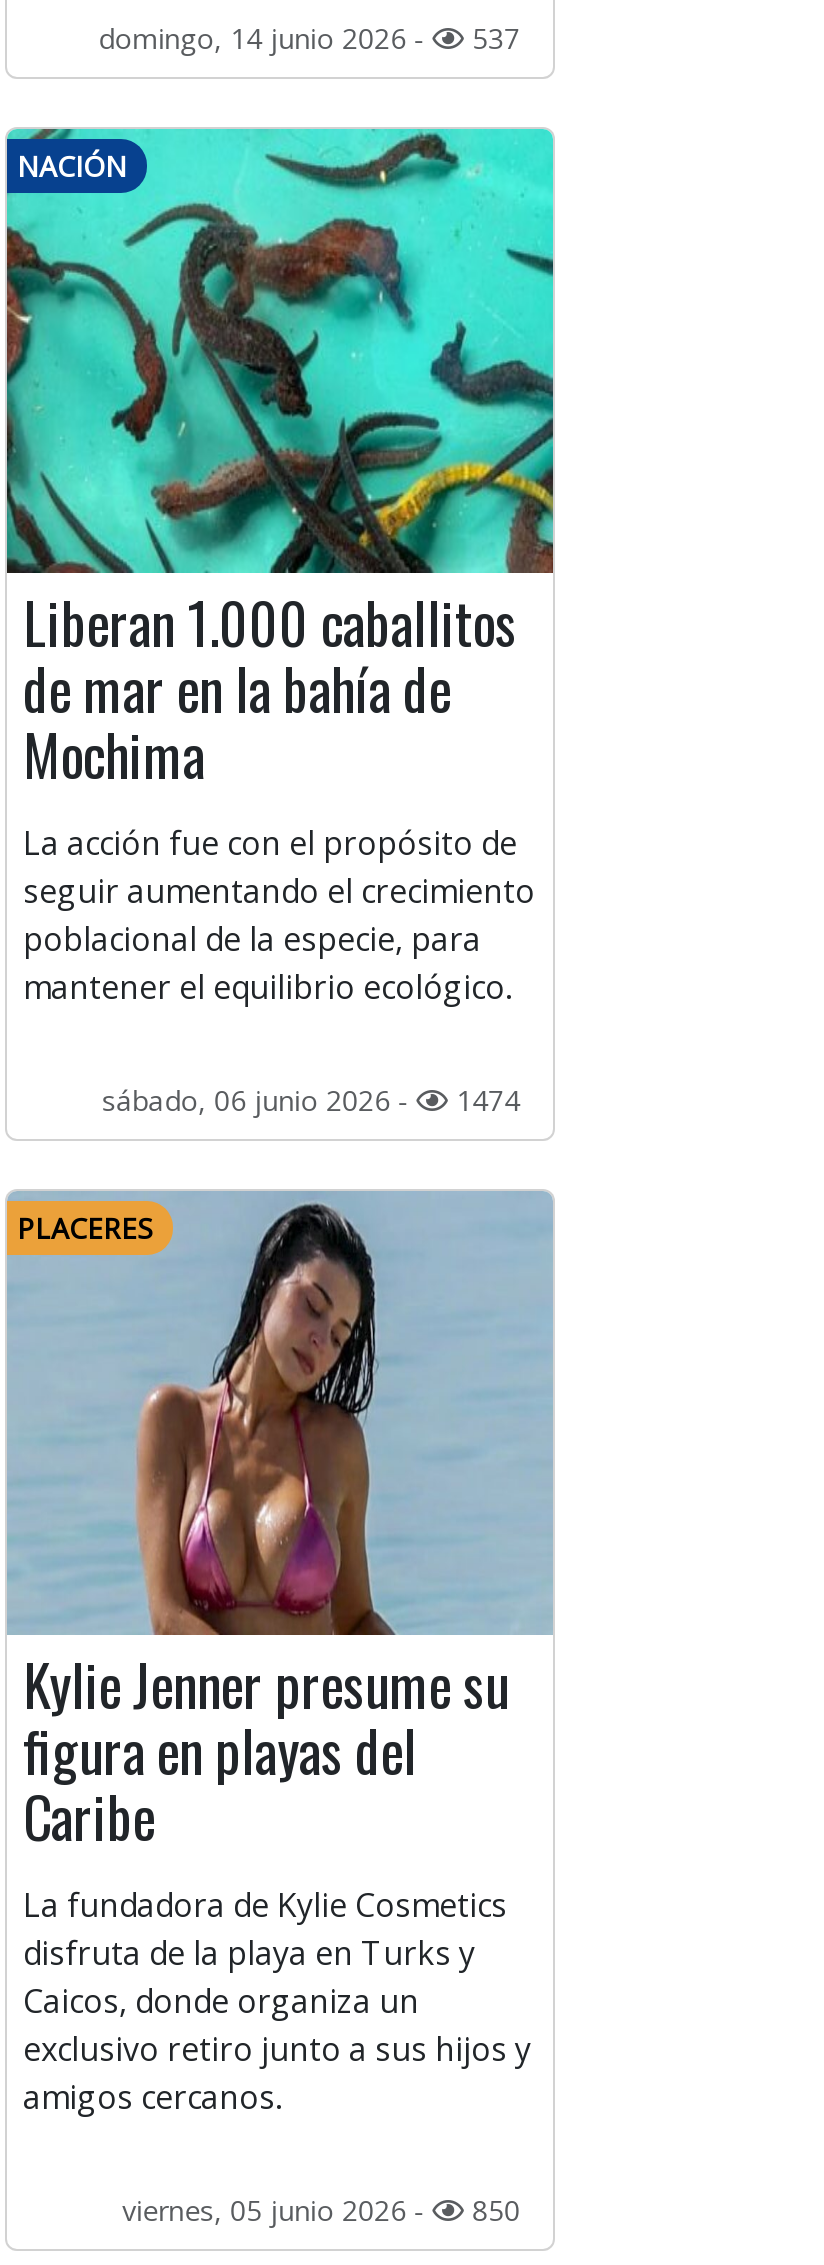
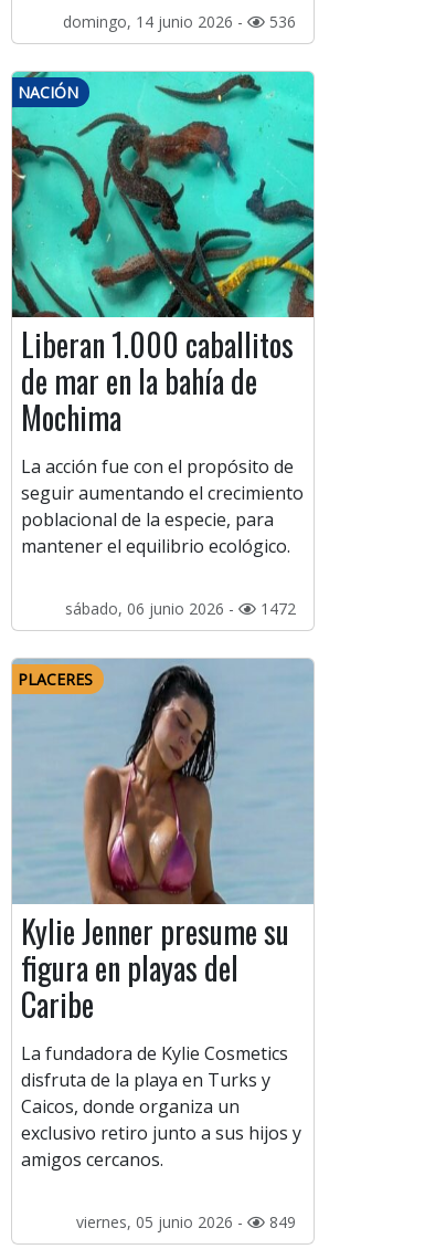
- domingo, 14 junio 2026 - 537
+ domingo, 14 junio 2026 - 536

- sábado, 06 junio 2026 - 1474
+ sábado, 06 junio 2026 - 1472

- viernes, 05 junio 2026 - 850
+ viernes, 05 junio 2026 - 849
